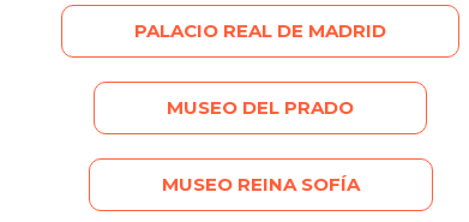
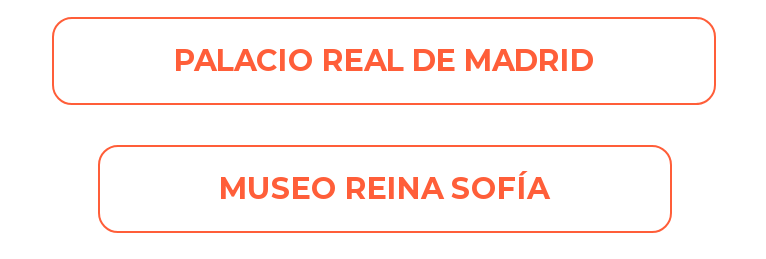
- MUSEO DEL PRADO
